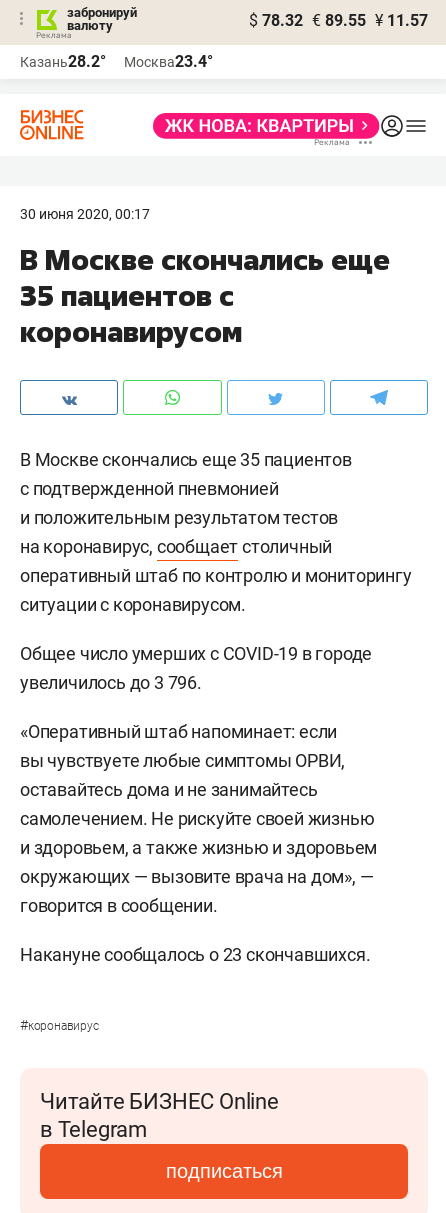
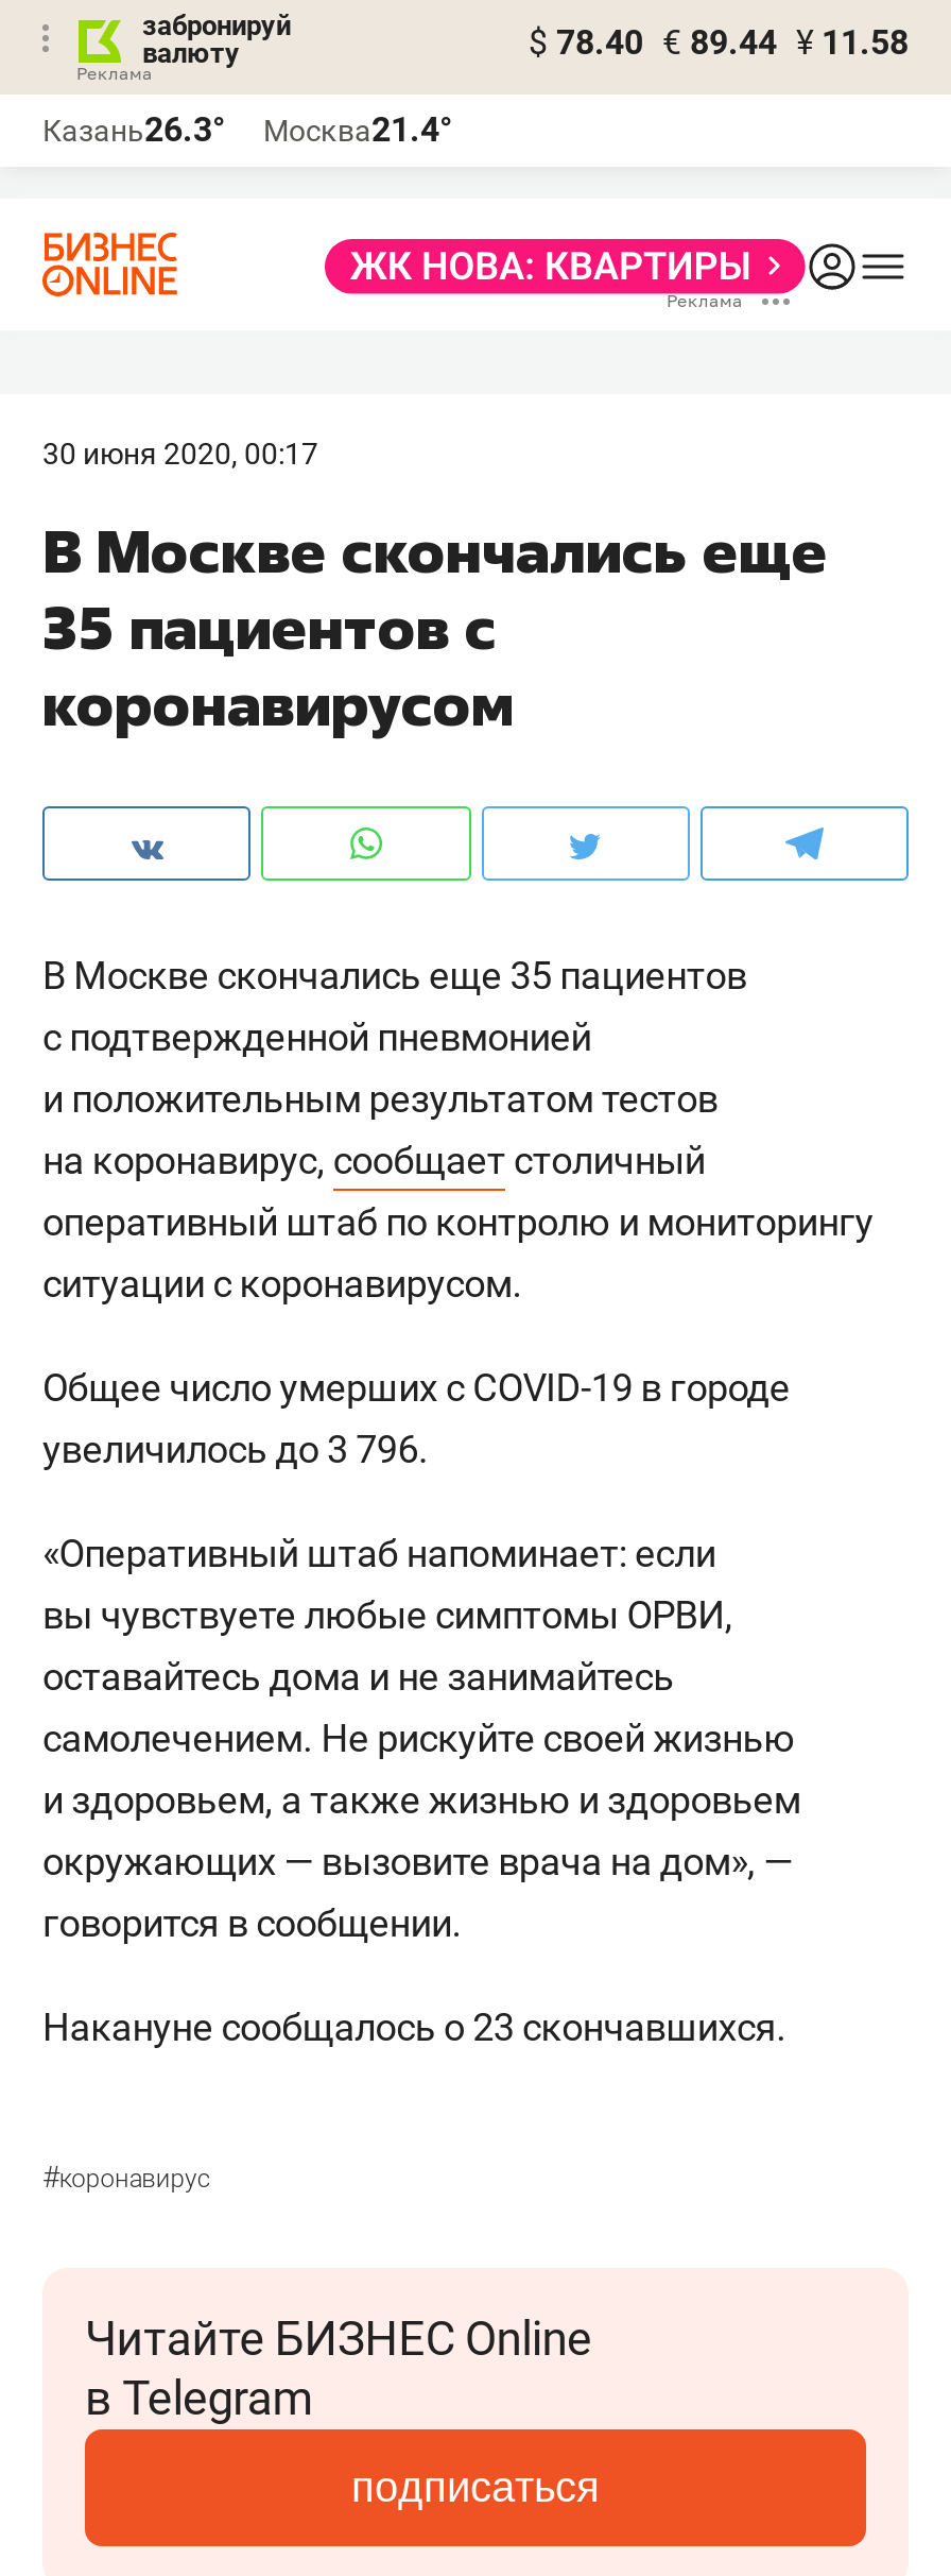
- $ 78.32 € 89.55 ¥ 11.57
+ $ 78.40 € 89.44 ¥ 11.58

- Казань28.2°
+ Казань26.3°

- Москва23.4°
+ Москва21.4°
